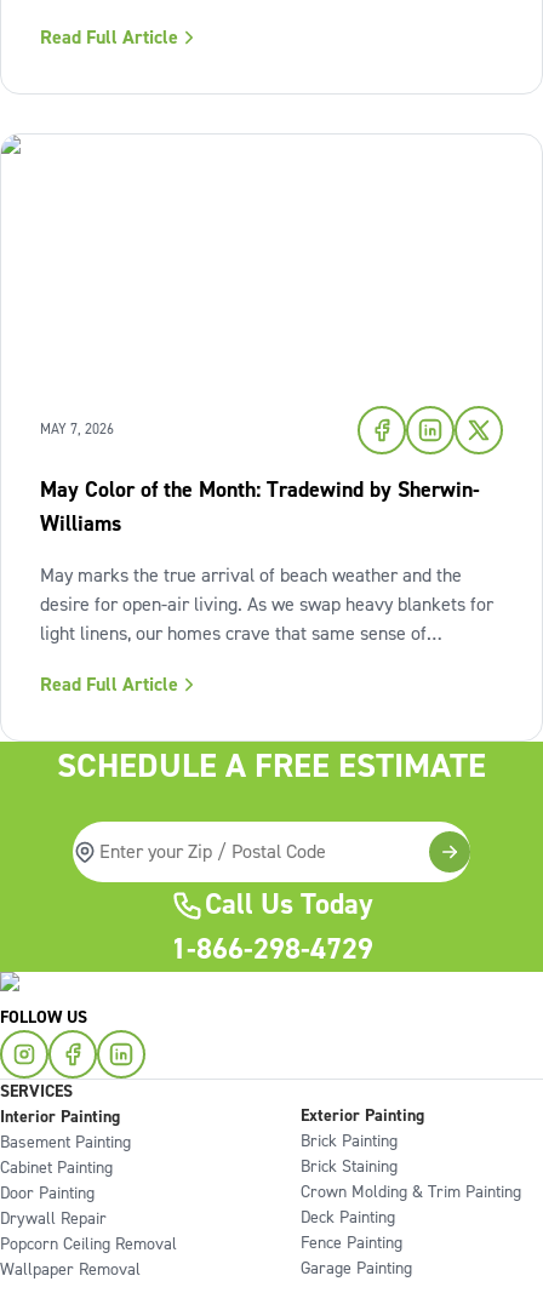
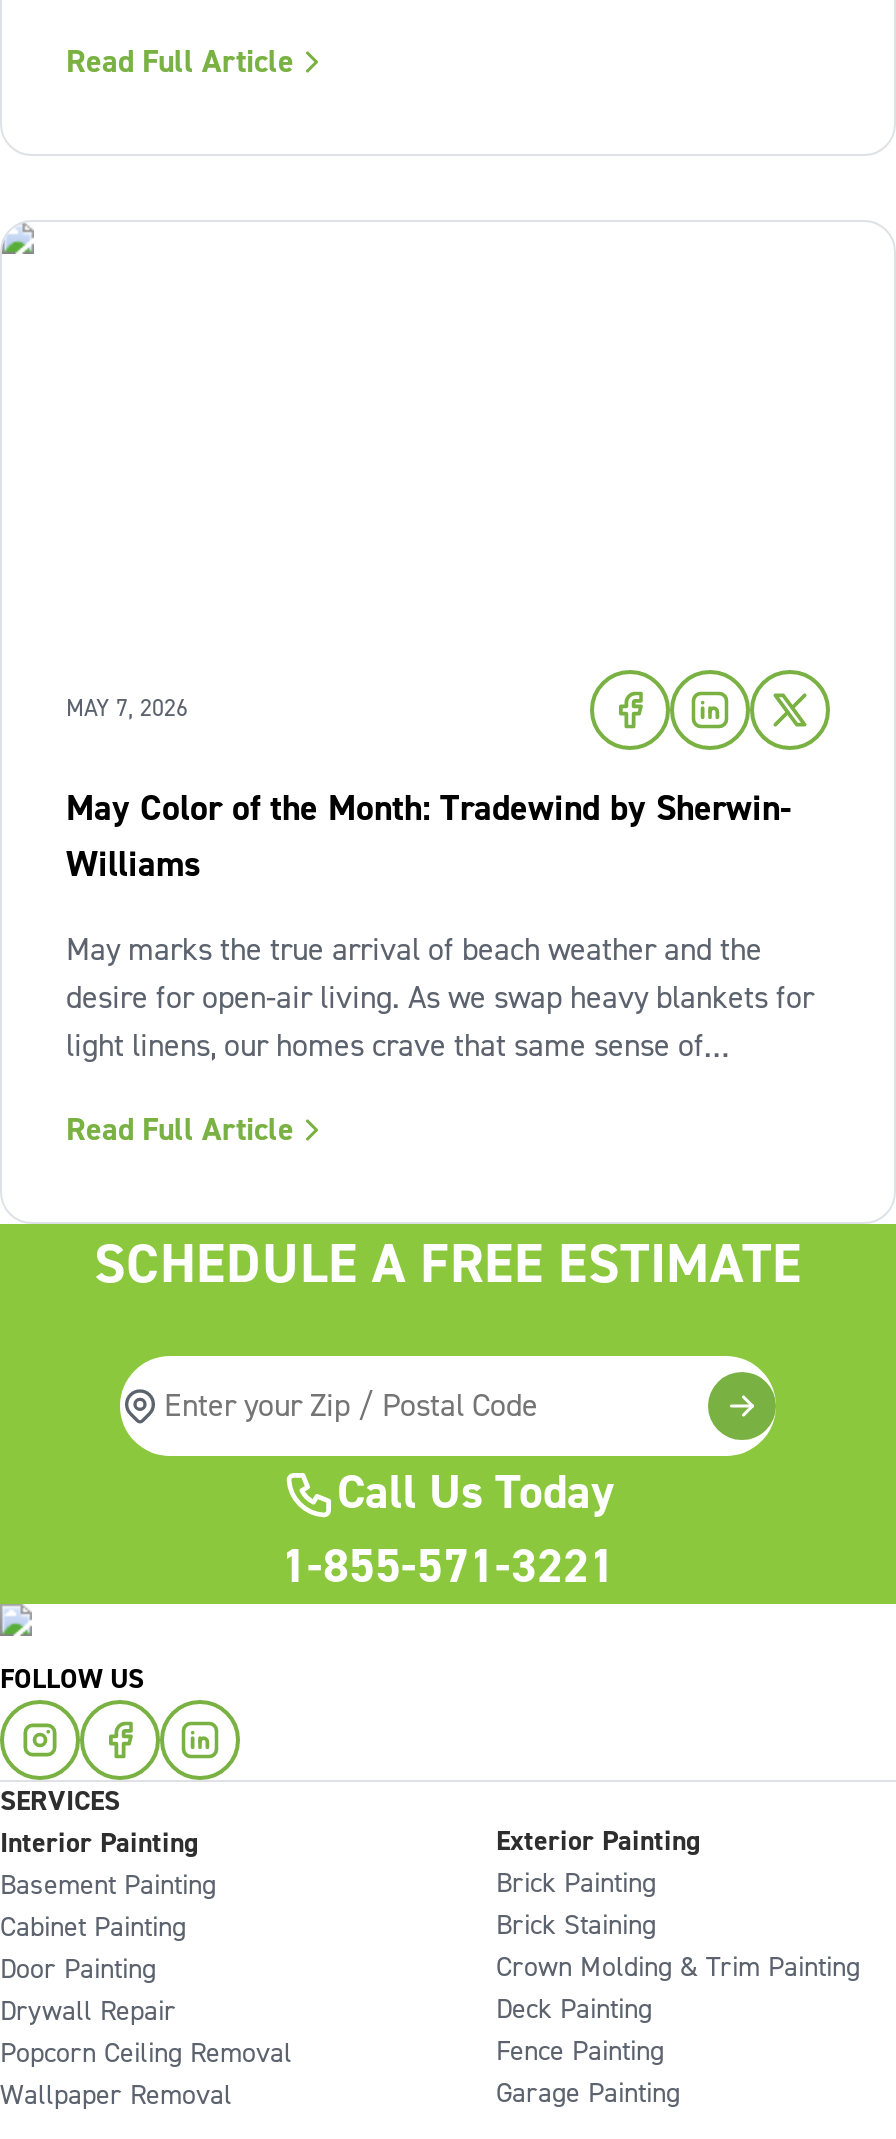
- 1-866-298-4729
+ 1-855-571-3221
